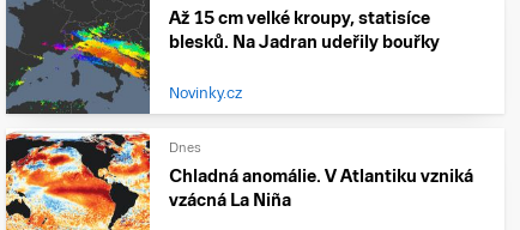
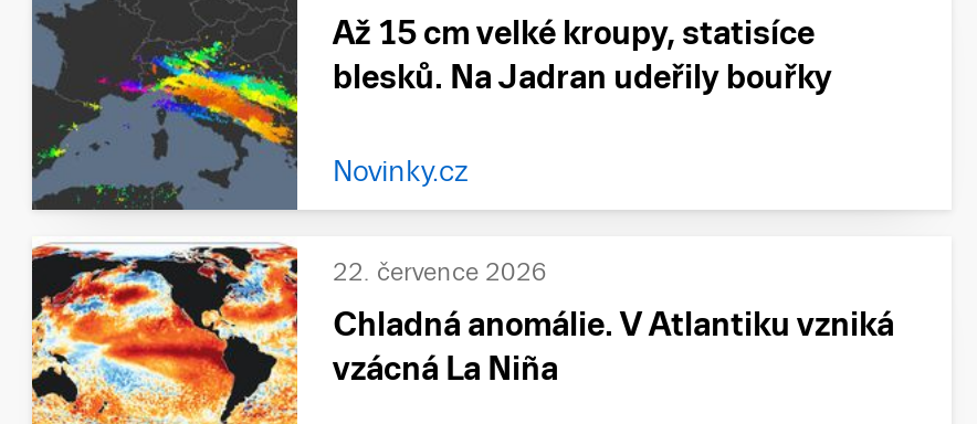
- Dnes
+ 22. července 2026
